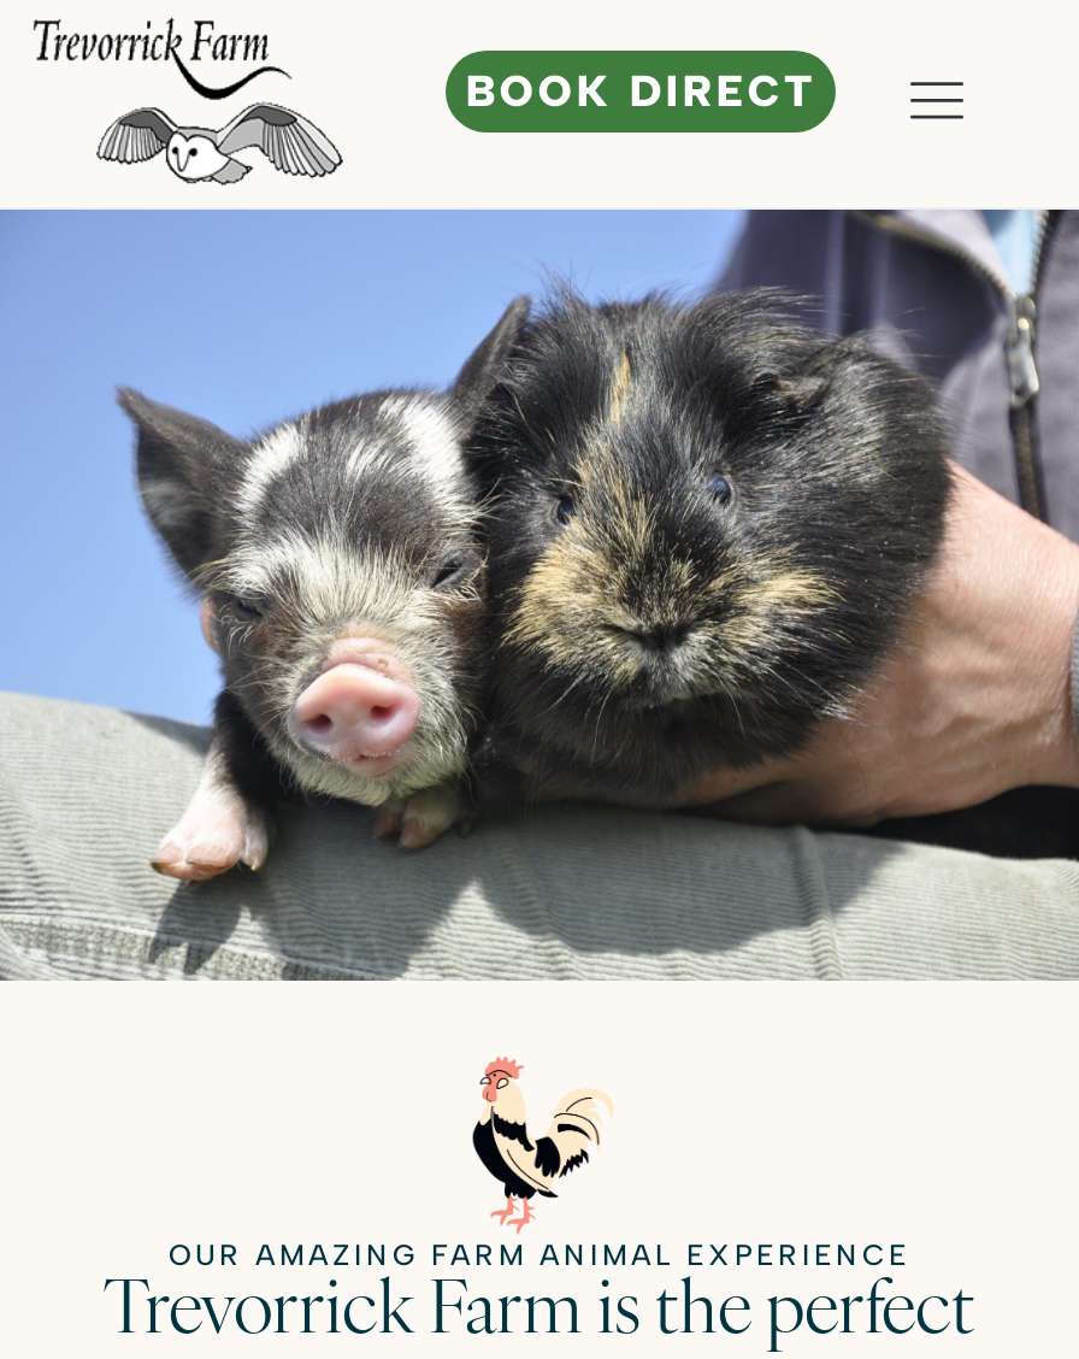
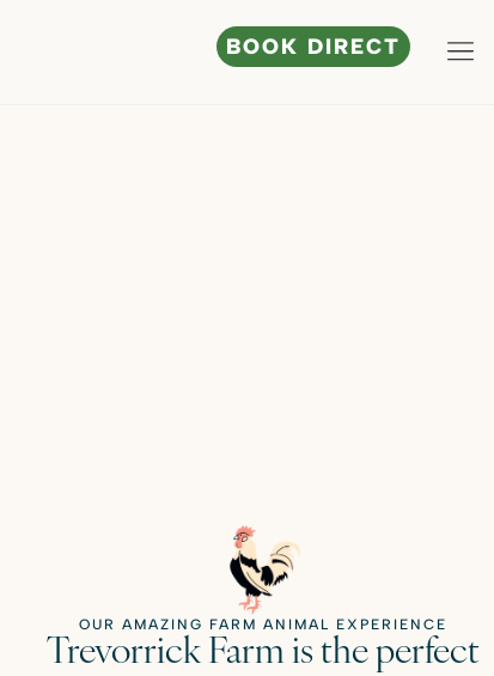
- [image]

- [image]
